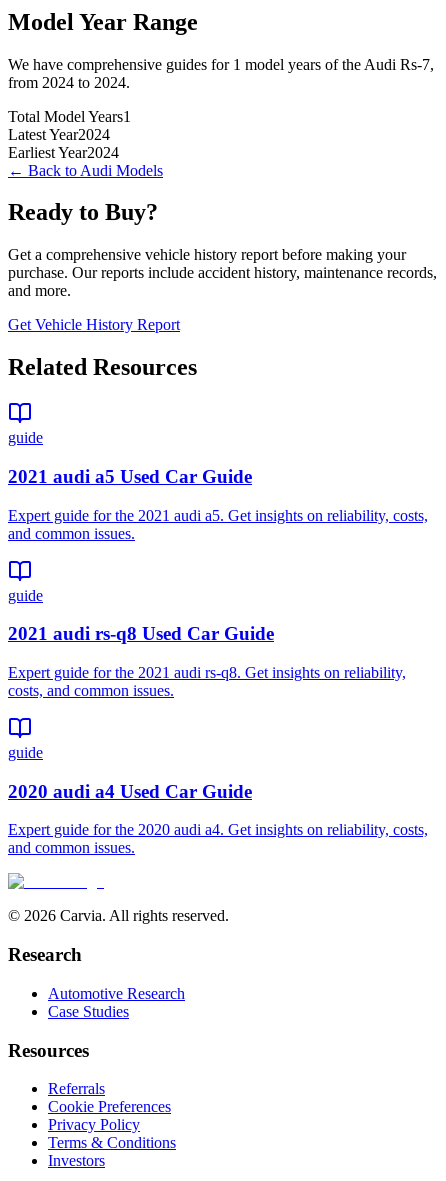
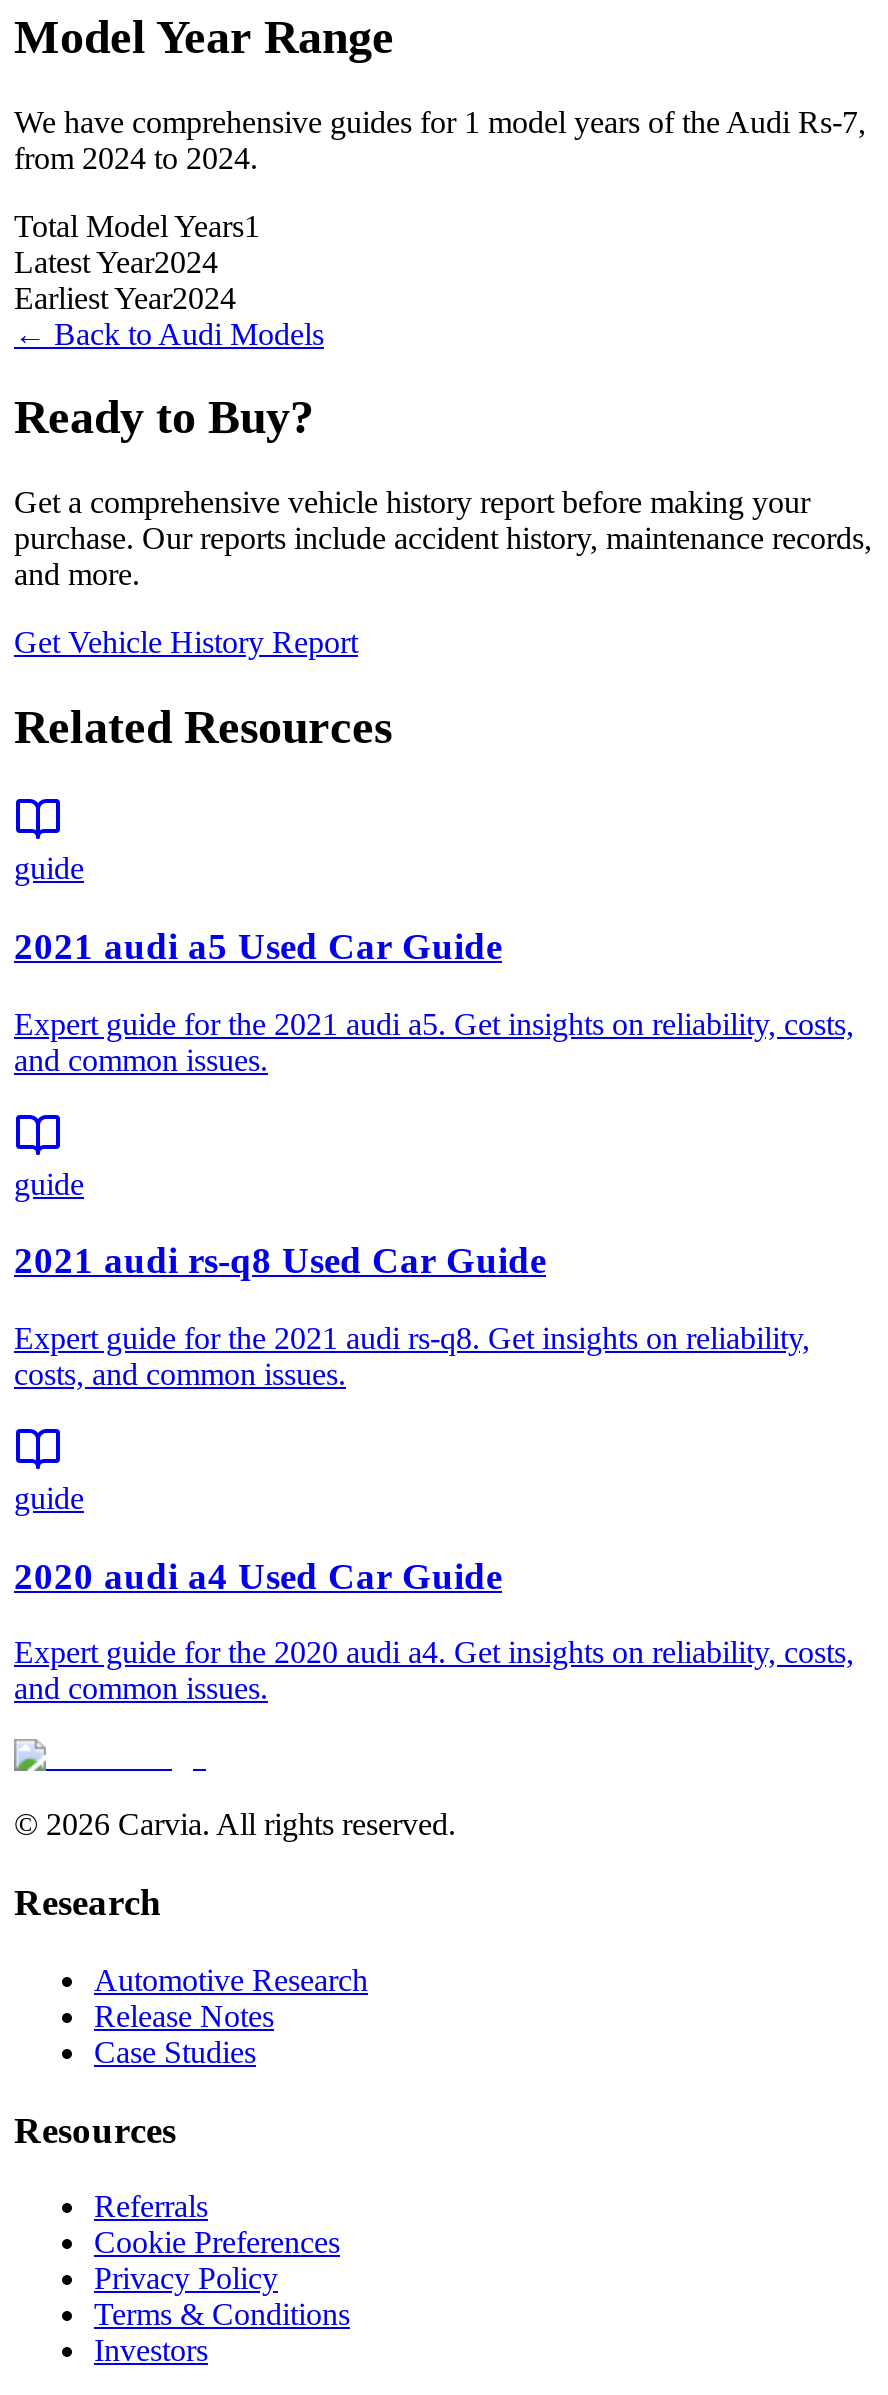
+ Release Notes
